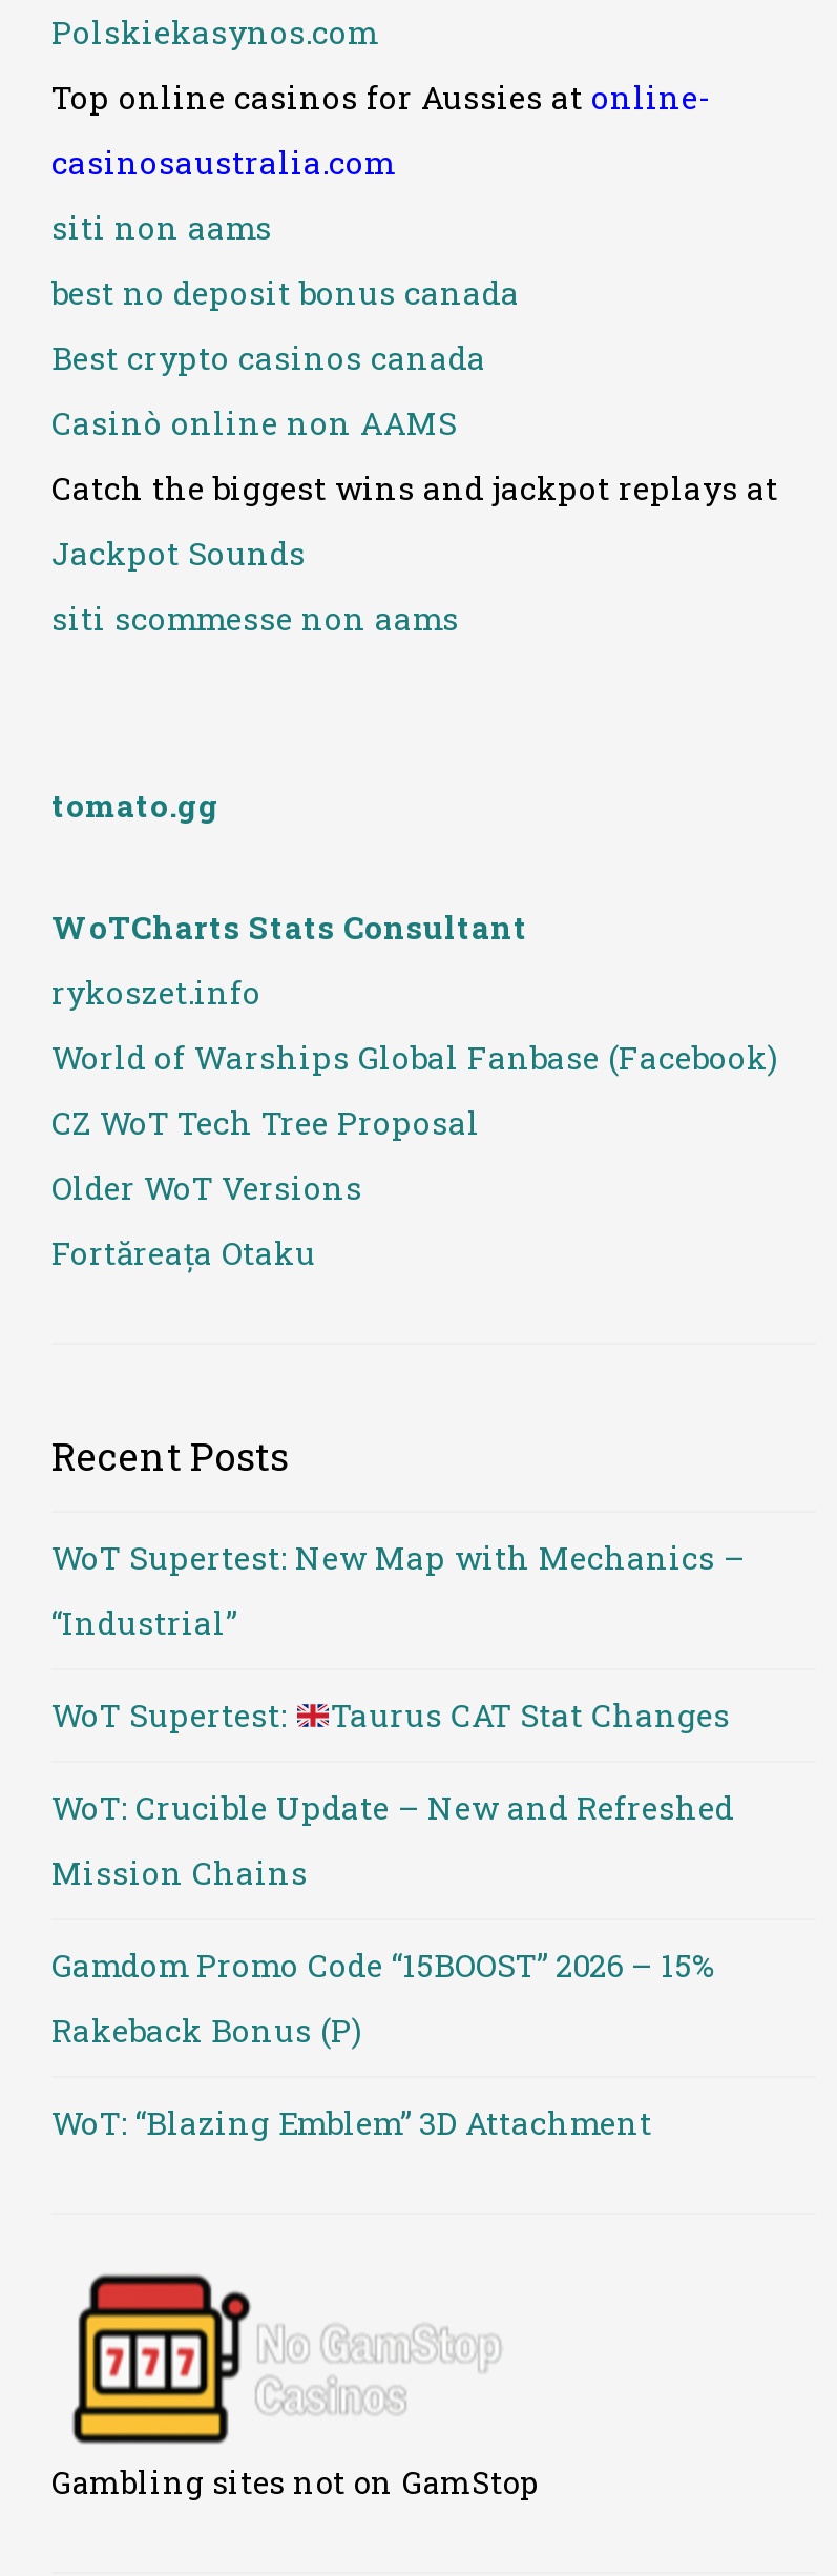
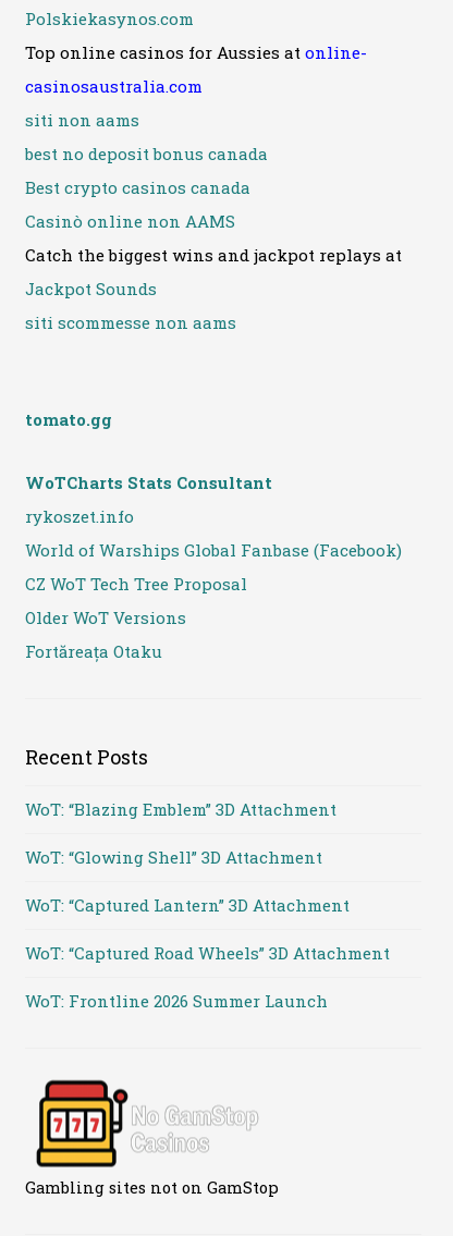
- WoT Supertest: New Map with Mechanics –
- “Industrial”
- WoT Supertest:
- Taurus CAT Stat Changes
- WoT: Crucible Update – New and Refreshed
- Mission Chains
- Gamdom Promo Code “15BOOST” 2026 – 15%
- Rakeback Bonus (P)

moved up: WoT: “Blazing Emblem” 3D Attachment

+ WoT: “Glowing Shell” 3D Attachment
+ WoT: “Captured Lantern” 3D Attachment
+ WoT: “Captured Road Wheels” 3D Attachment
+ WoT: Frontline 2026 Summer Launch
